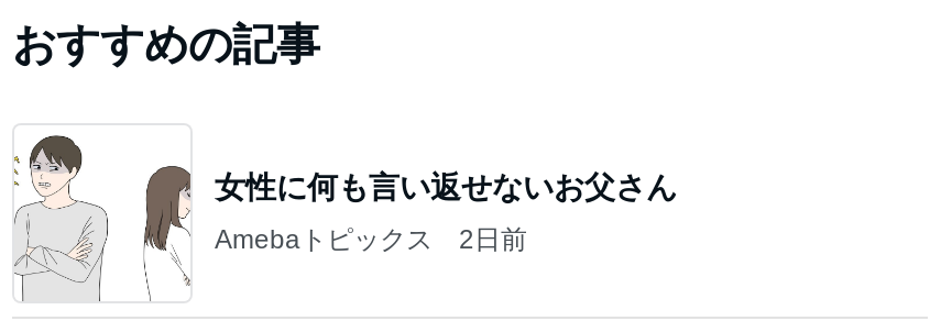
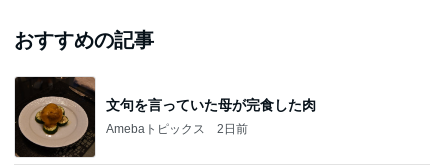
- [image]
- 女性に何も言い返せないお父さん
+ [image]
+ 文句を言っていた母が完食した肉
